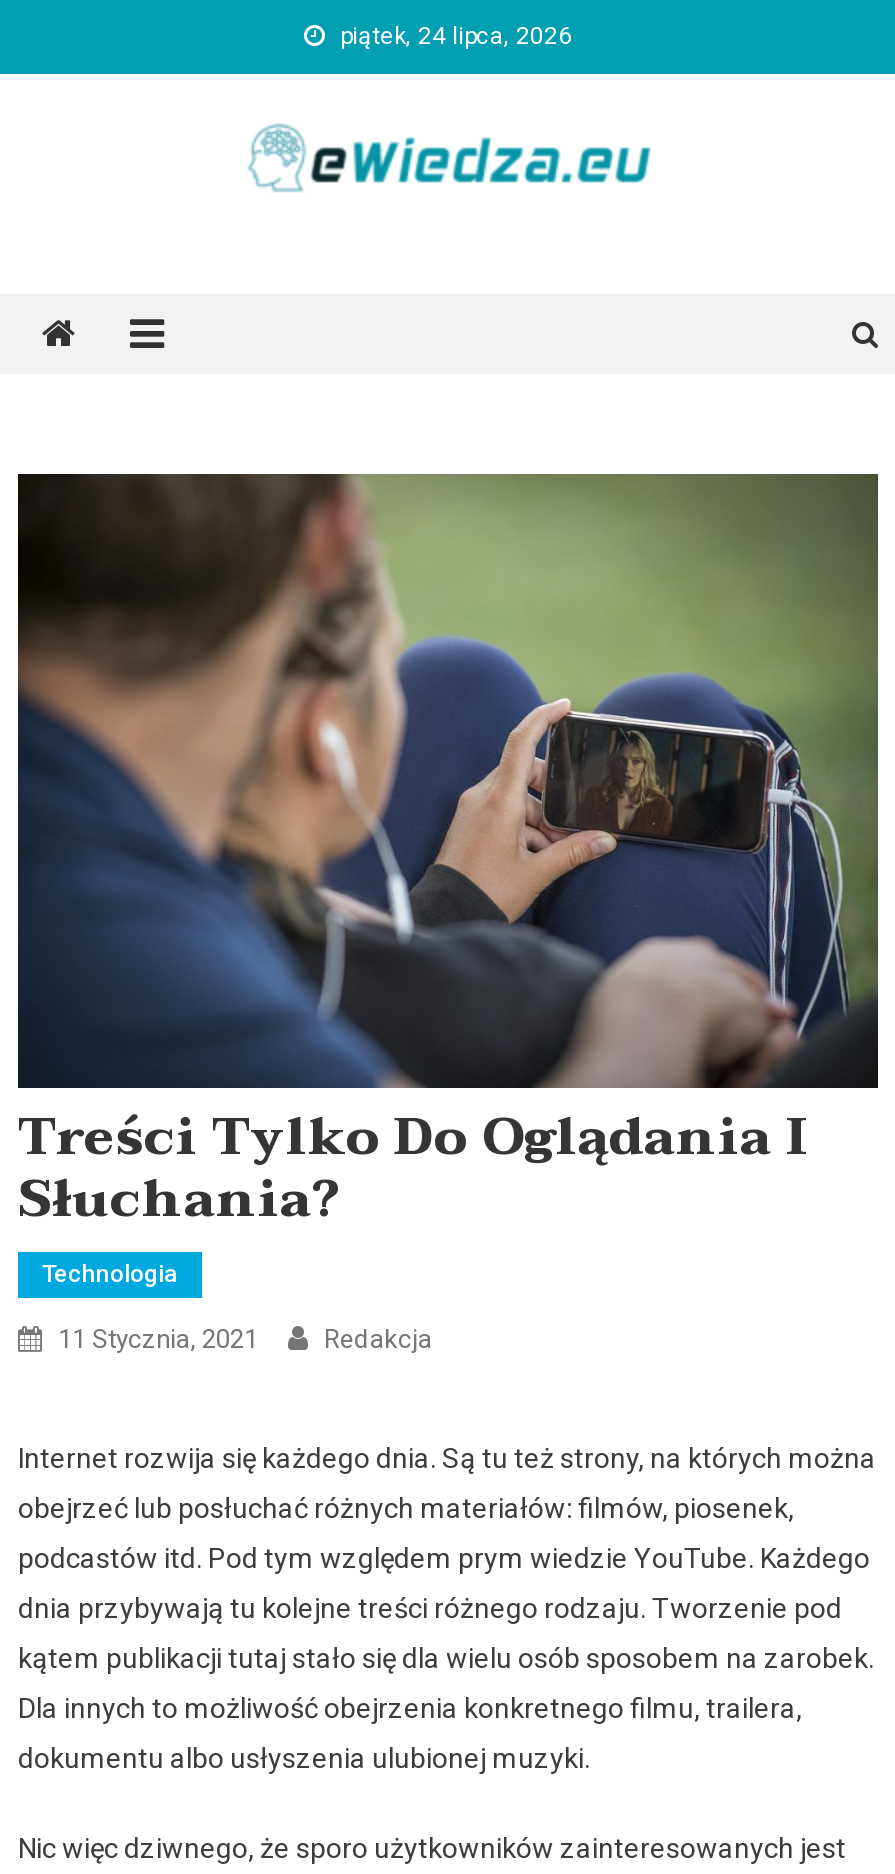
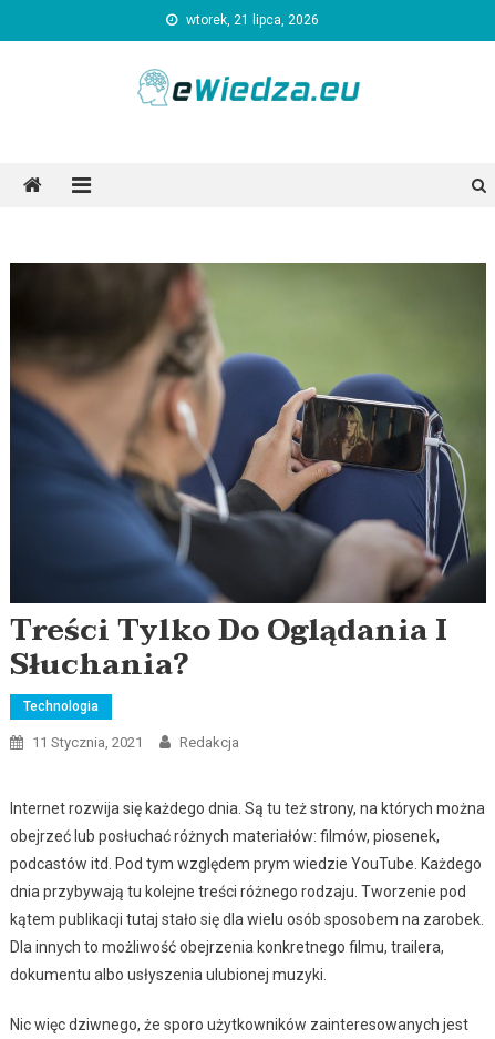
- piątek, 24 lipca, 2026
+ wtorek, 21 lipca, 2026
